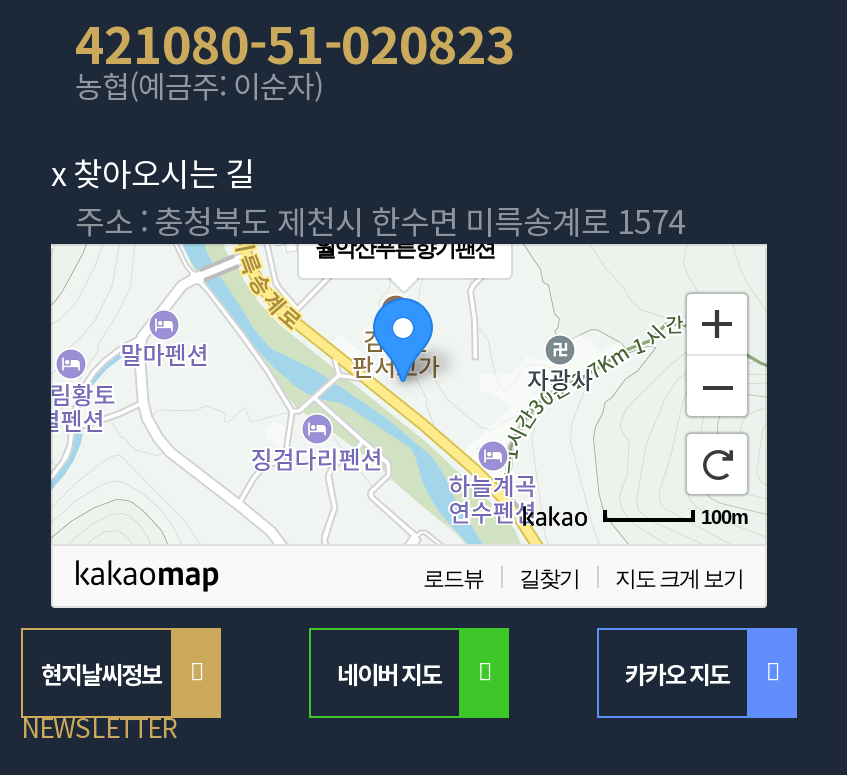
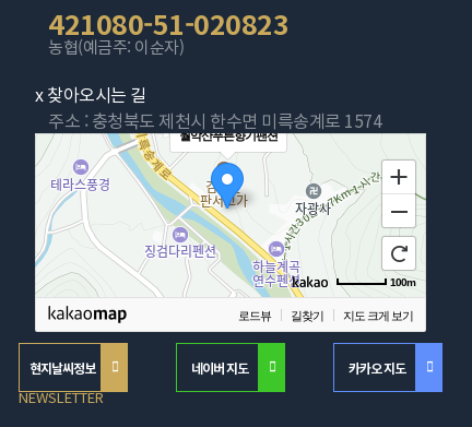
- [image]
+ [image]
